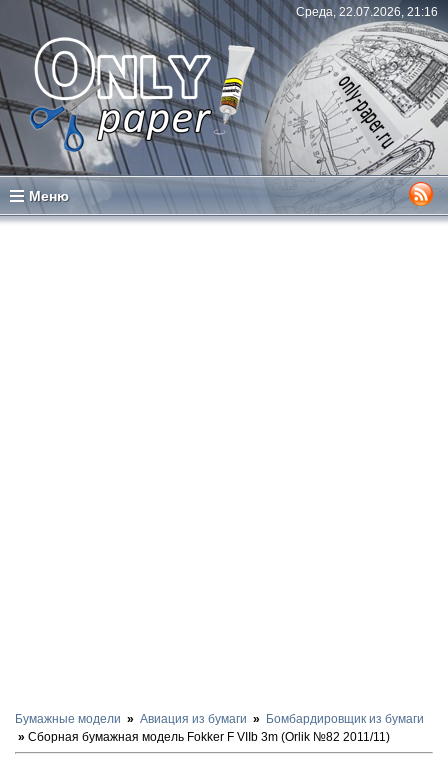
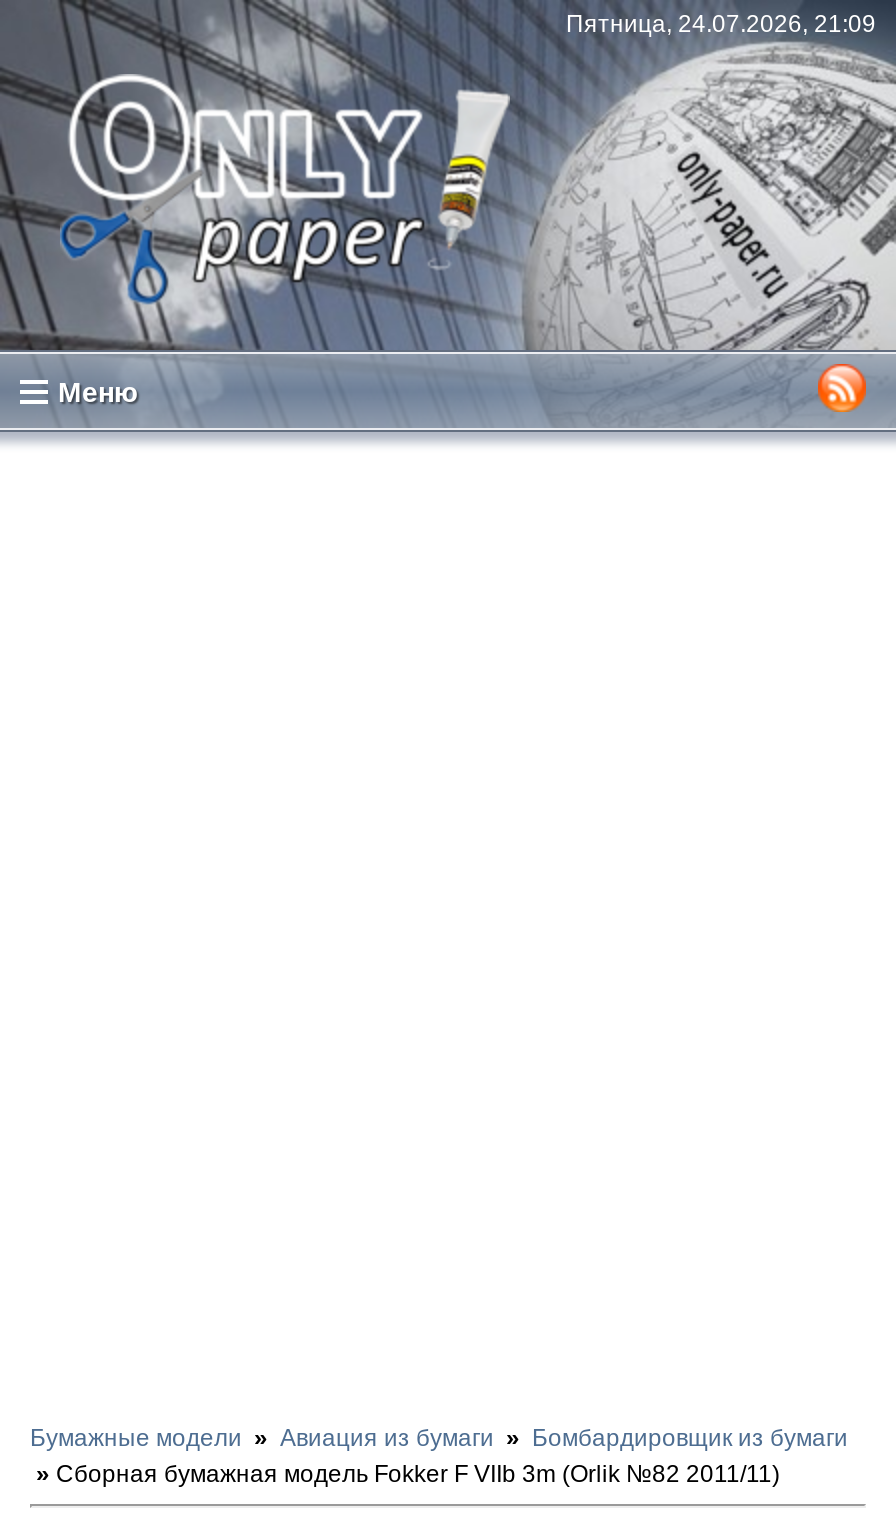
- Среда, 22.07.2026, 21:16
+ Пятница, 24.07.2026, 21:09
